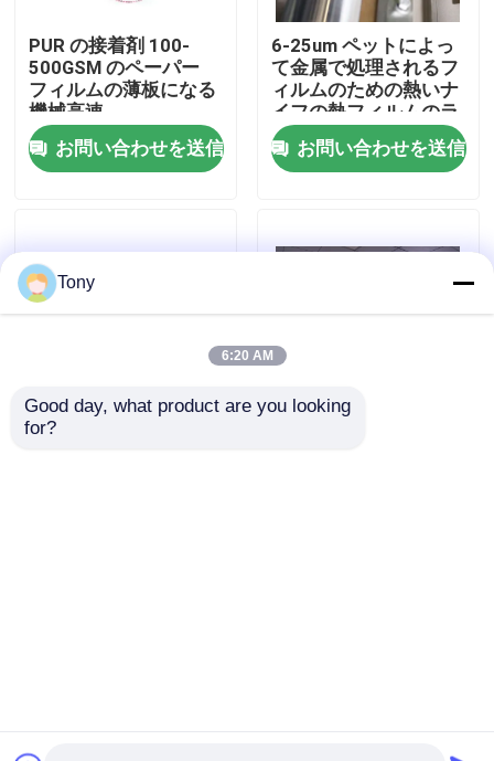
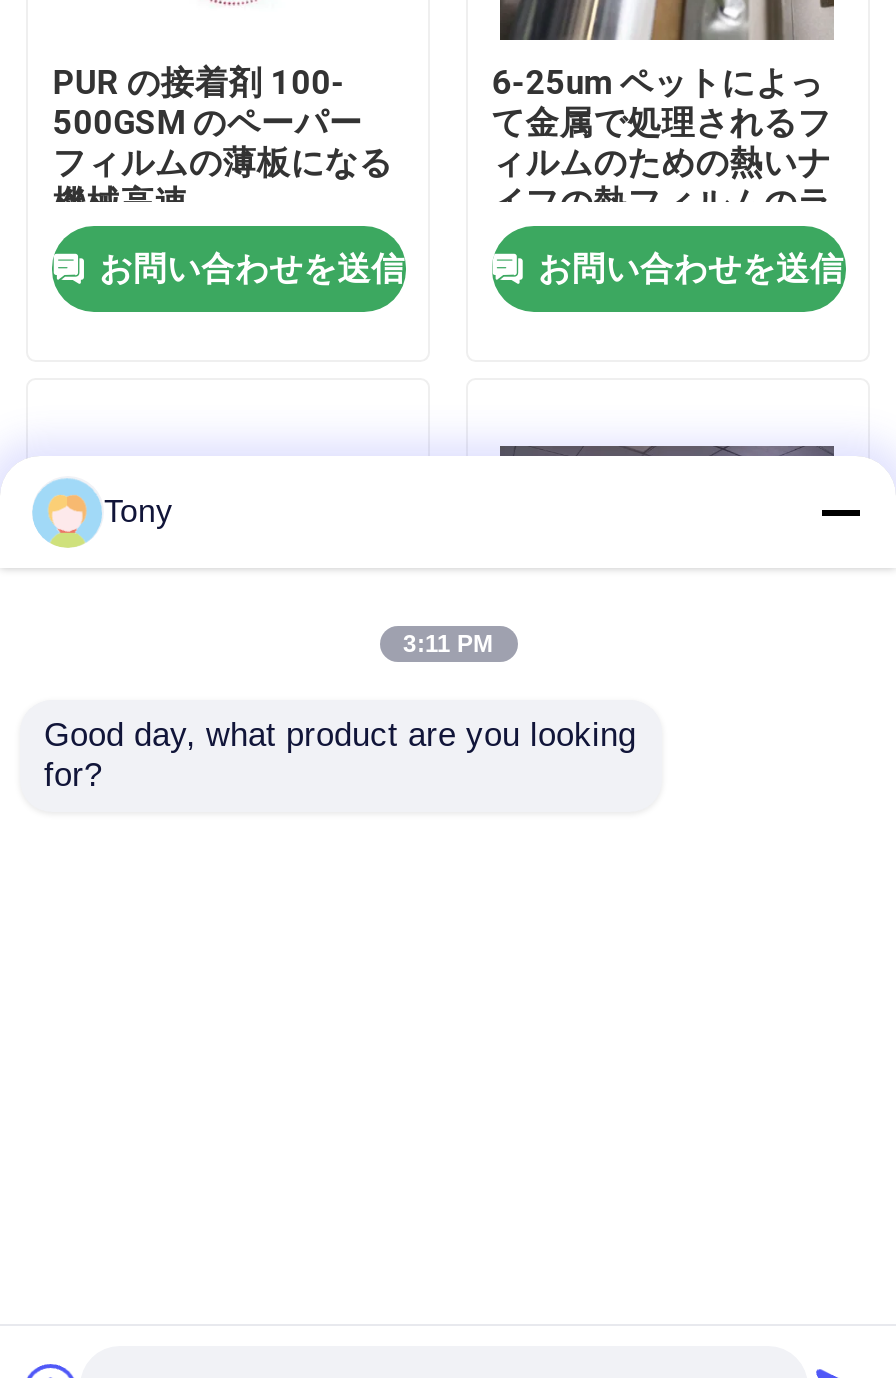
- 6:20 AM
+ 3:11 PM
